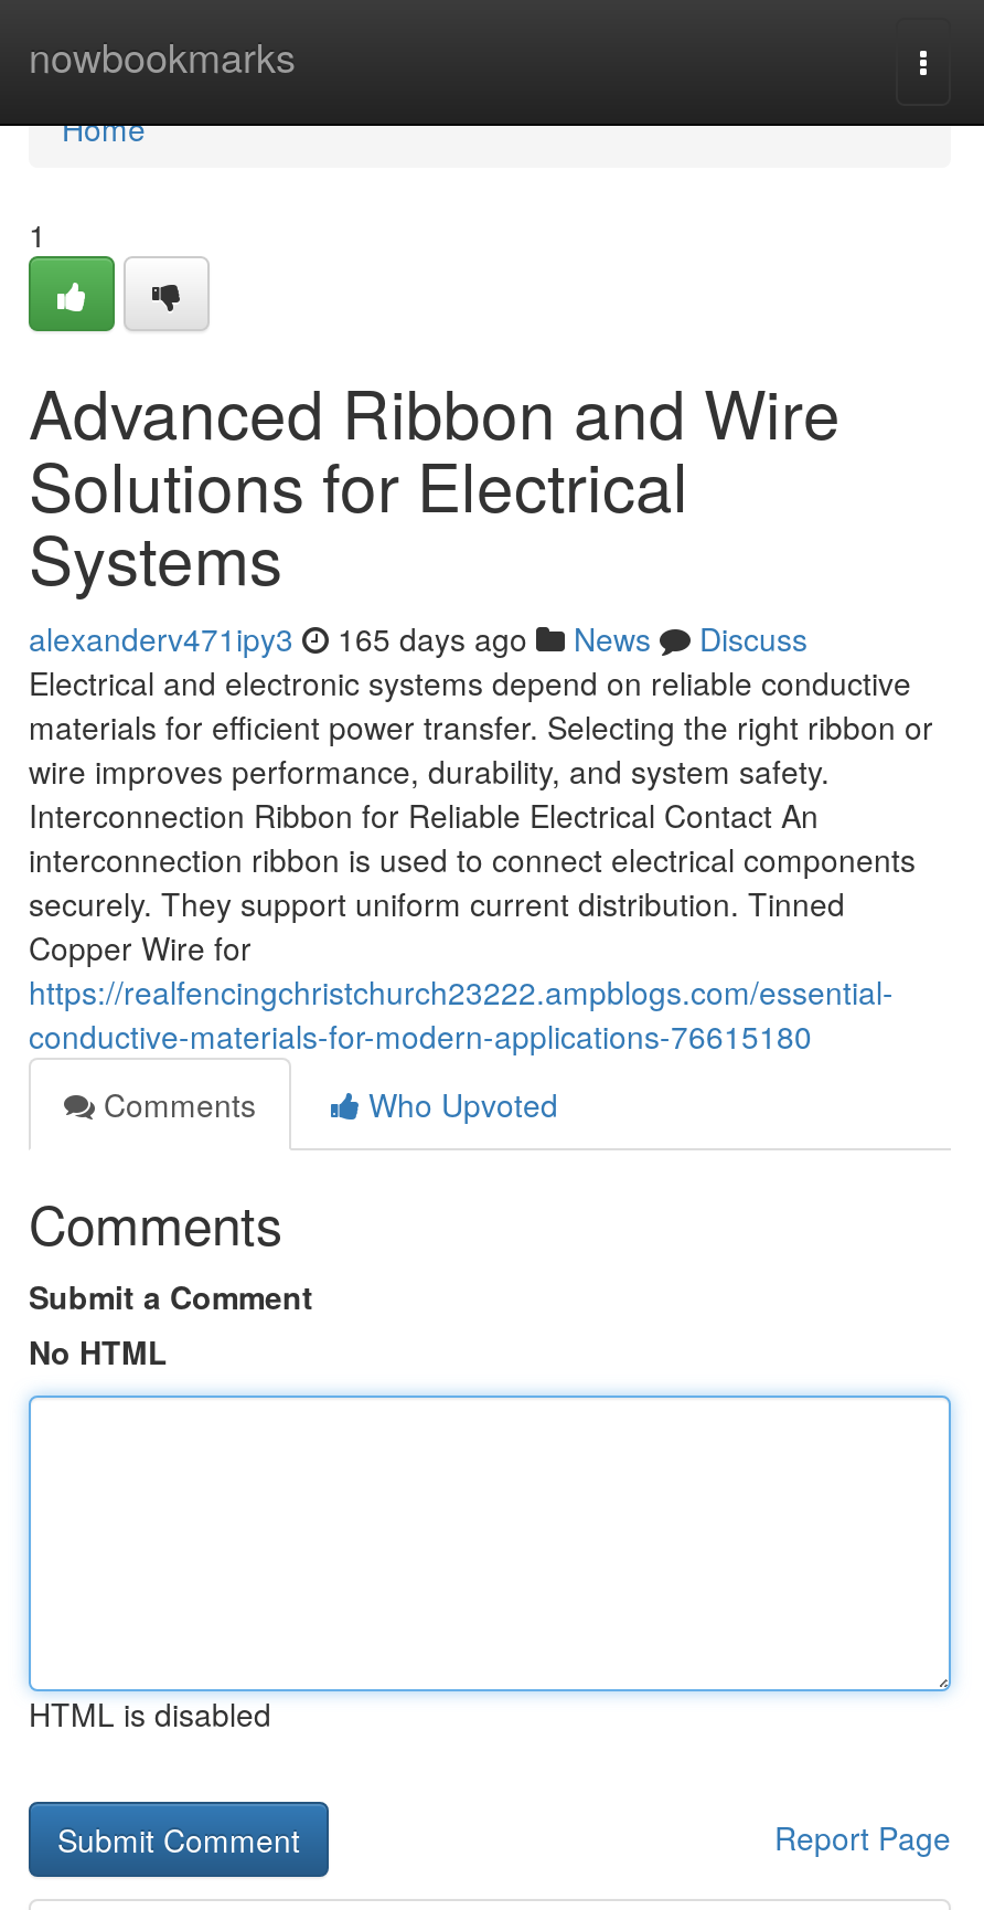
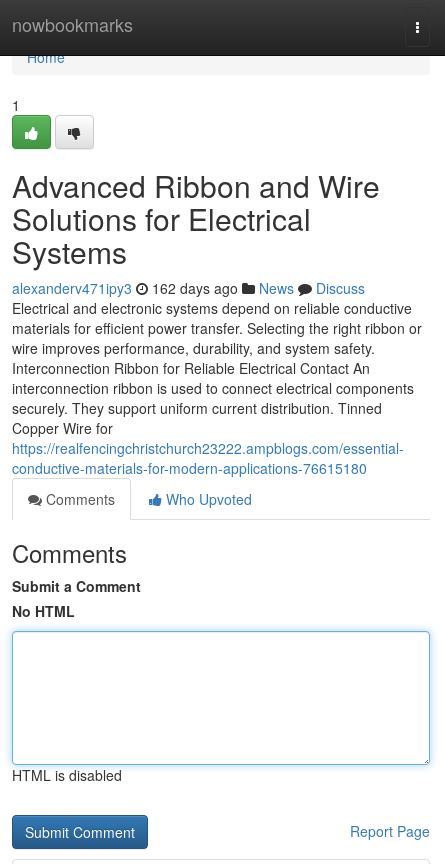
- alexanderv471ipy3 165 days ago News Discuss
+ alexanderv471ipy3 162 days ago News Discuss
